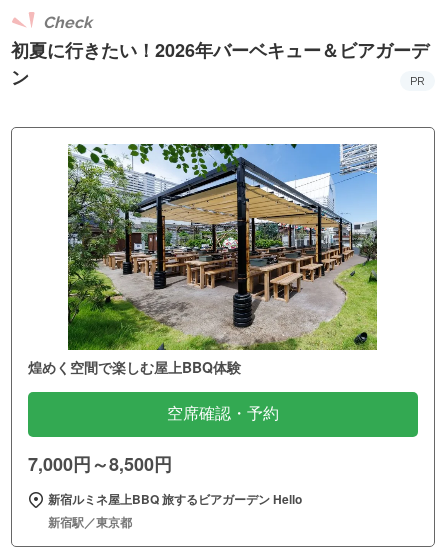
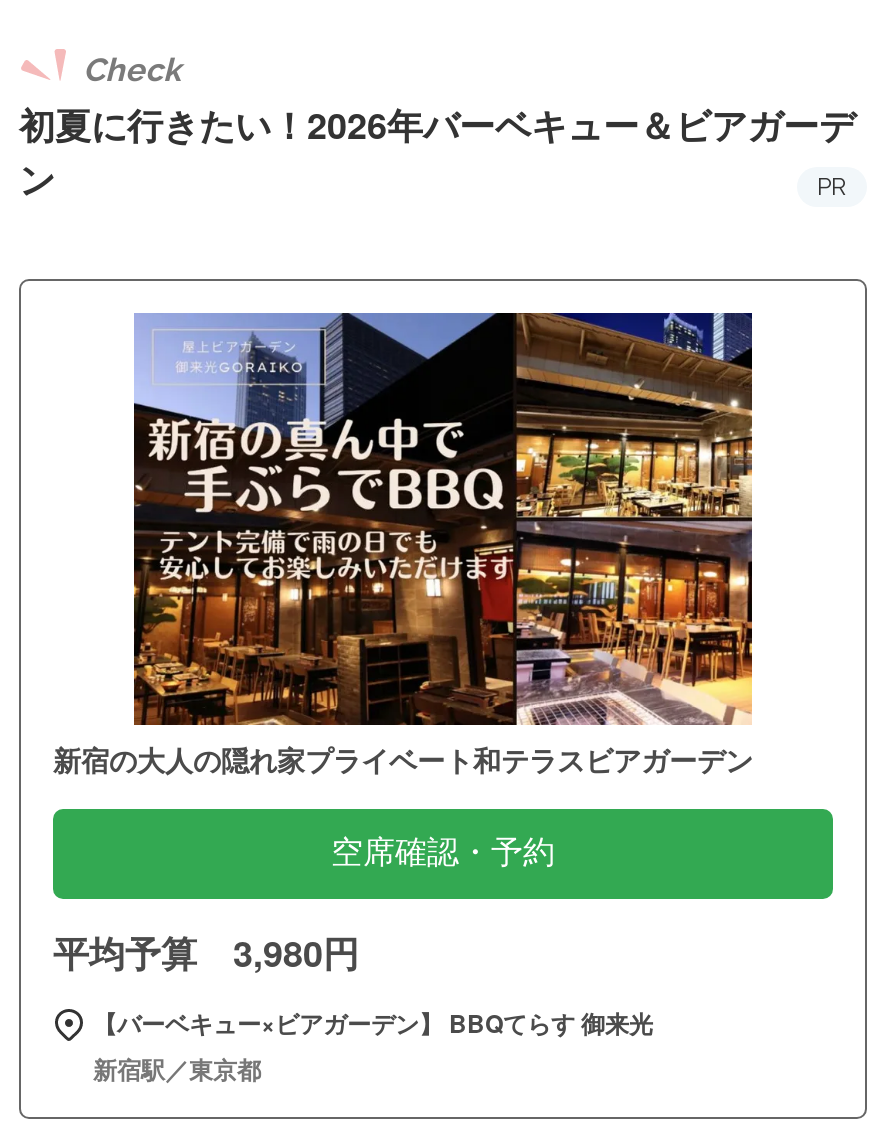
- [image]
- 煌めく空間で楽しむ屋上BBQ体験
+ [image]
+ 新宿の大人の隠れ家プライベート和テラスビアガーデン

- 7,000円～8,500円
+ 平均予算 3,980円

- 新宿ルミネ屋上BBQ 旅するビアガーデン Hello
+ 【バーベキュー×ビアガーデン】 BBQてらす 御来光
